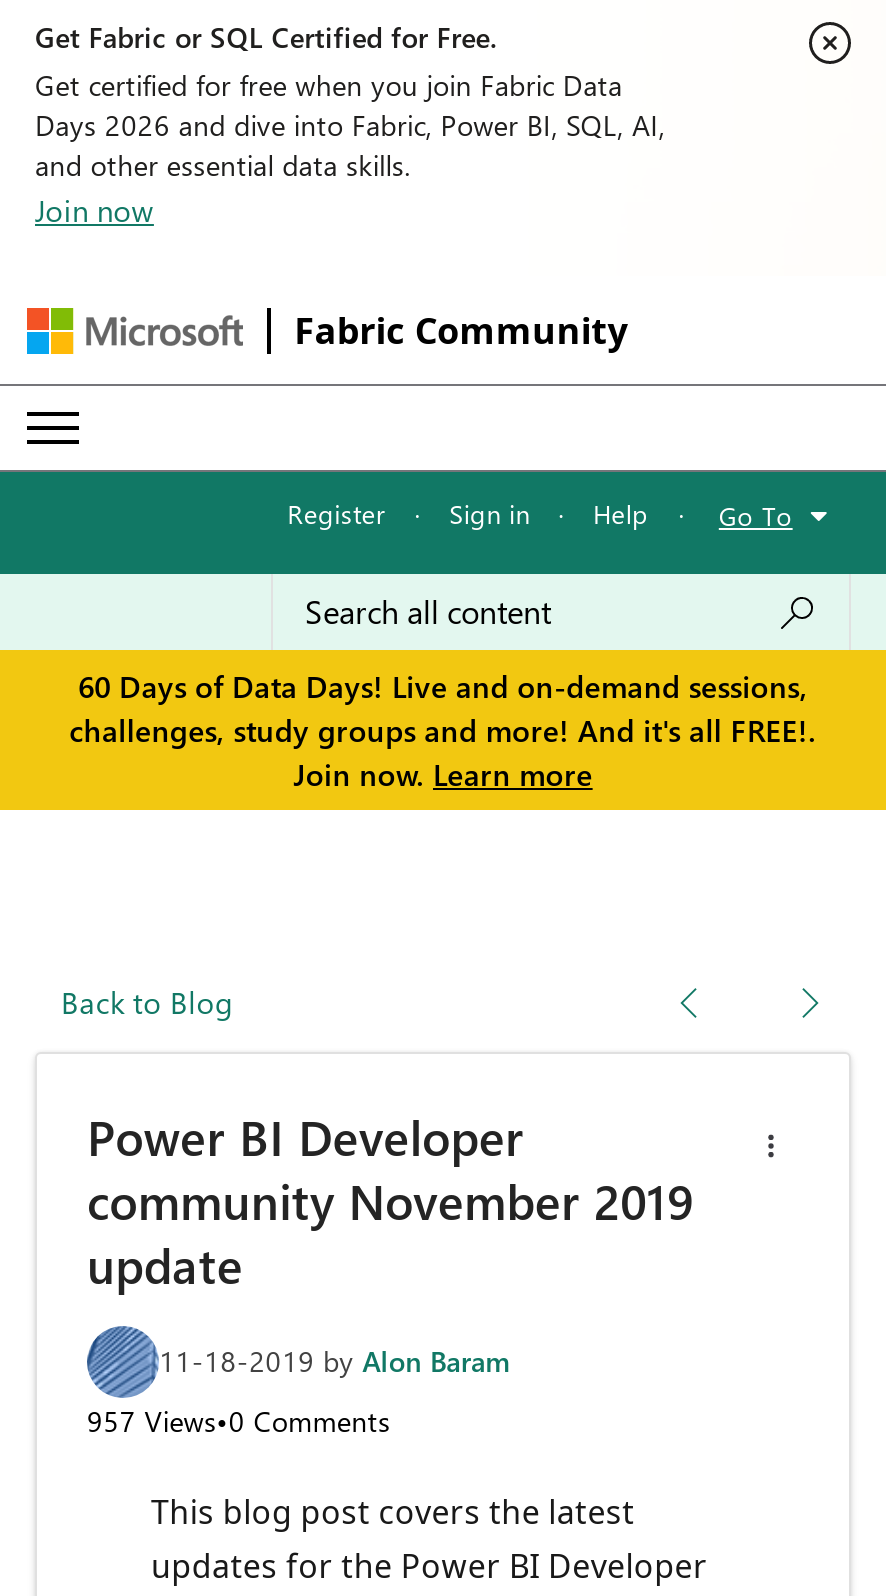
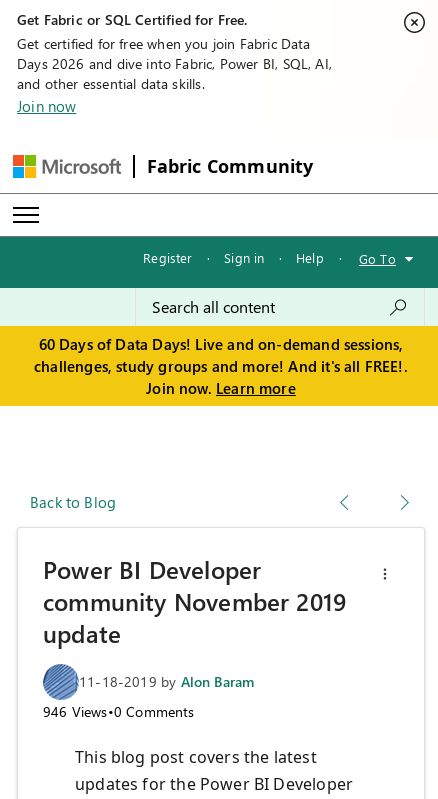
- 957 Views•0 Comments
+ 946 Views•0 Comments
